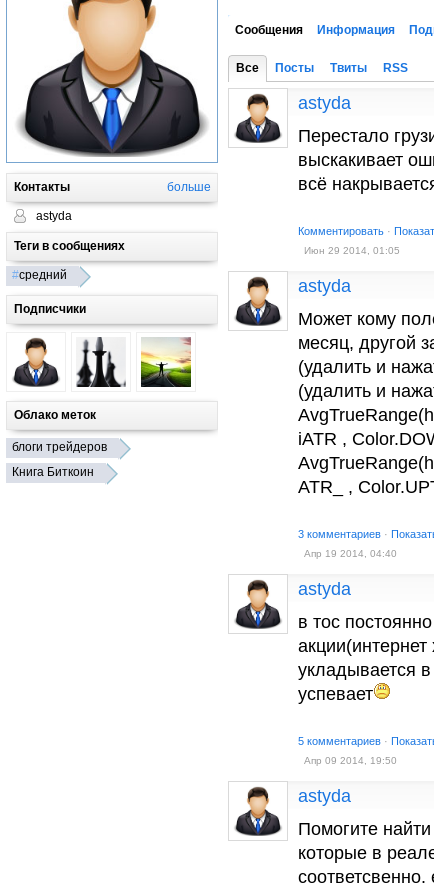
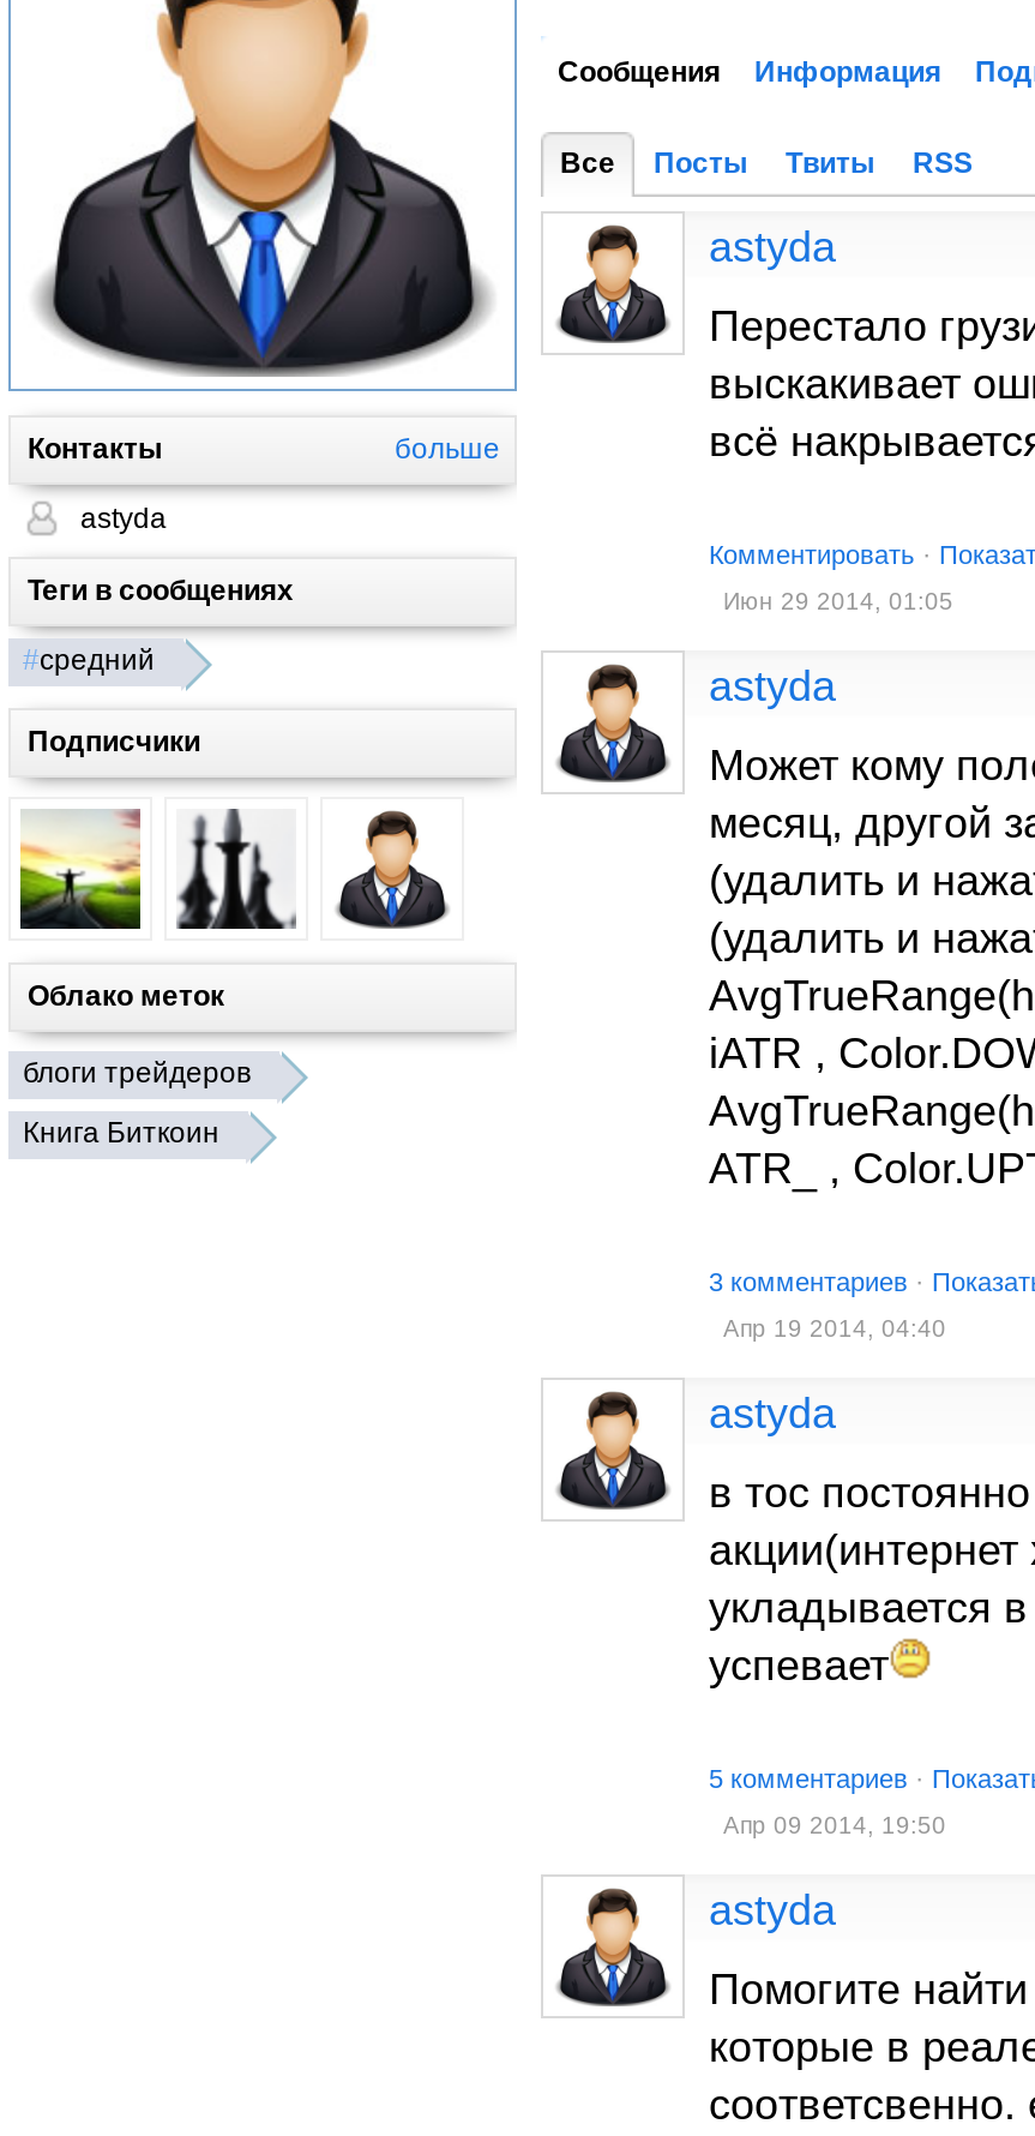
- [image]
+ [image]

- [image]
+ [image]
